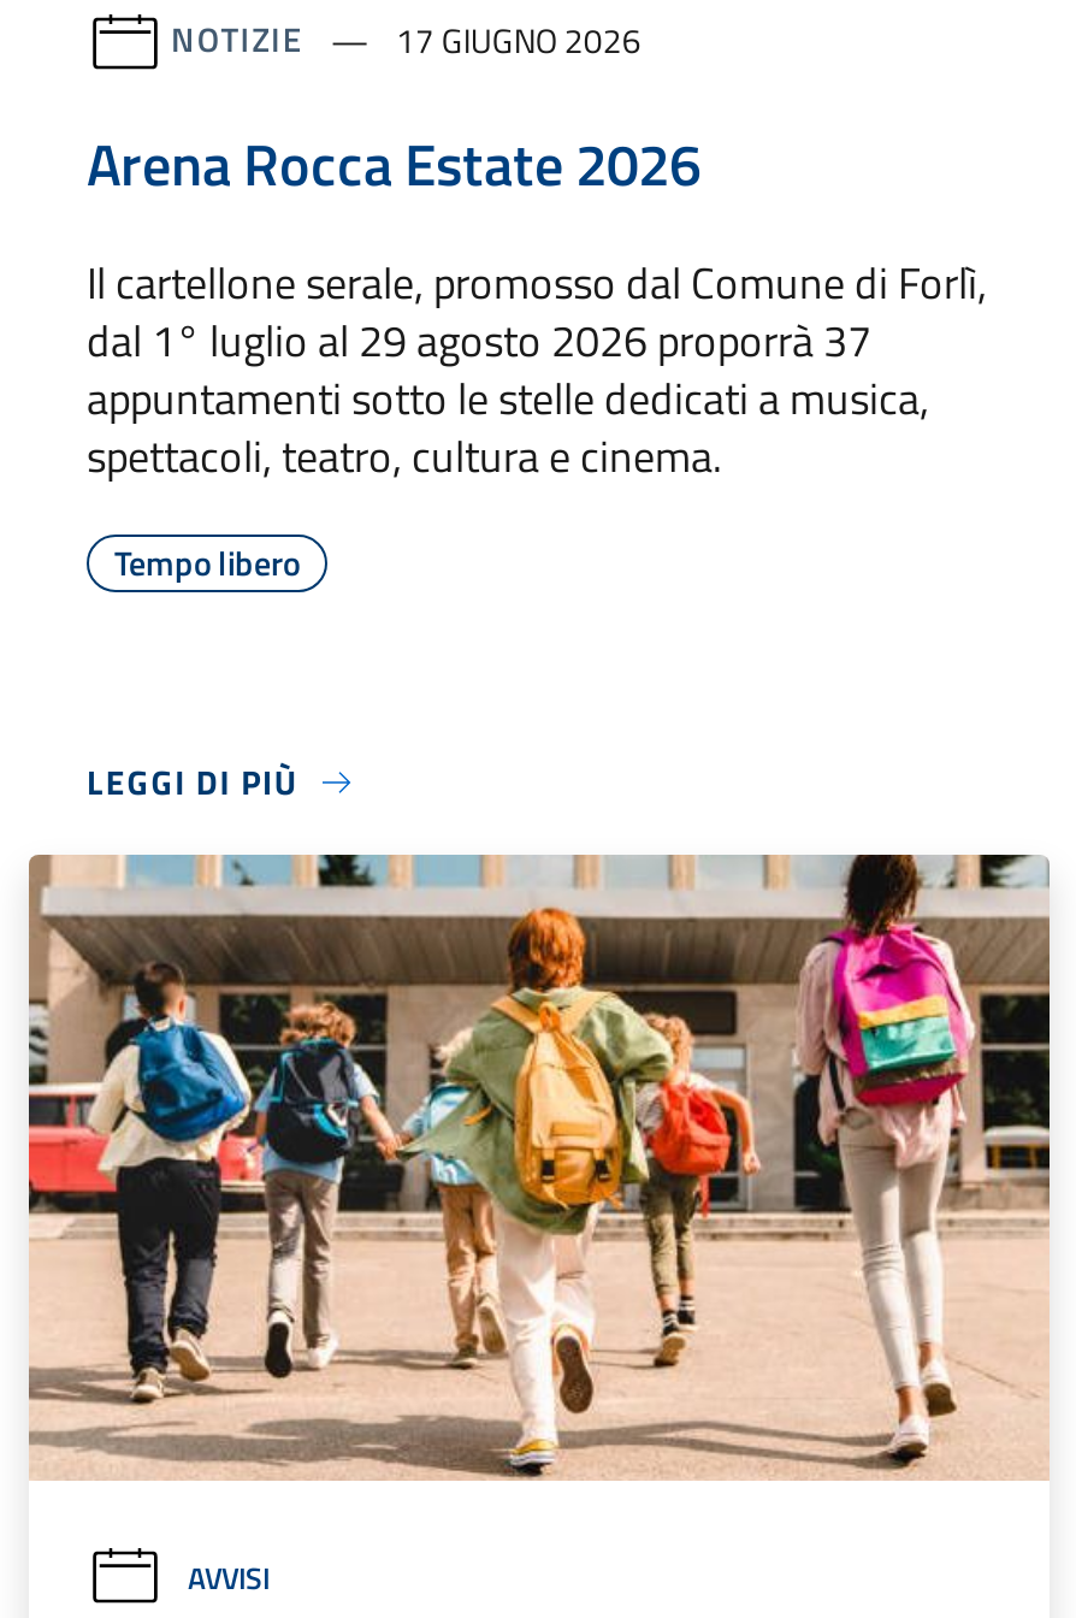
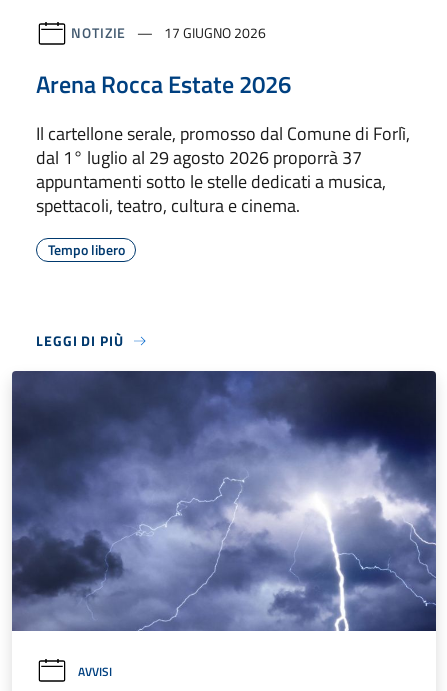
- [image]
+ [image]
